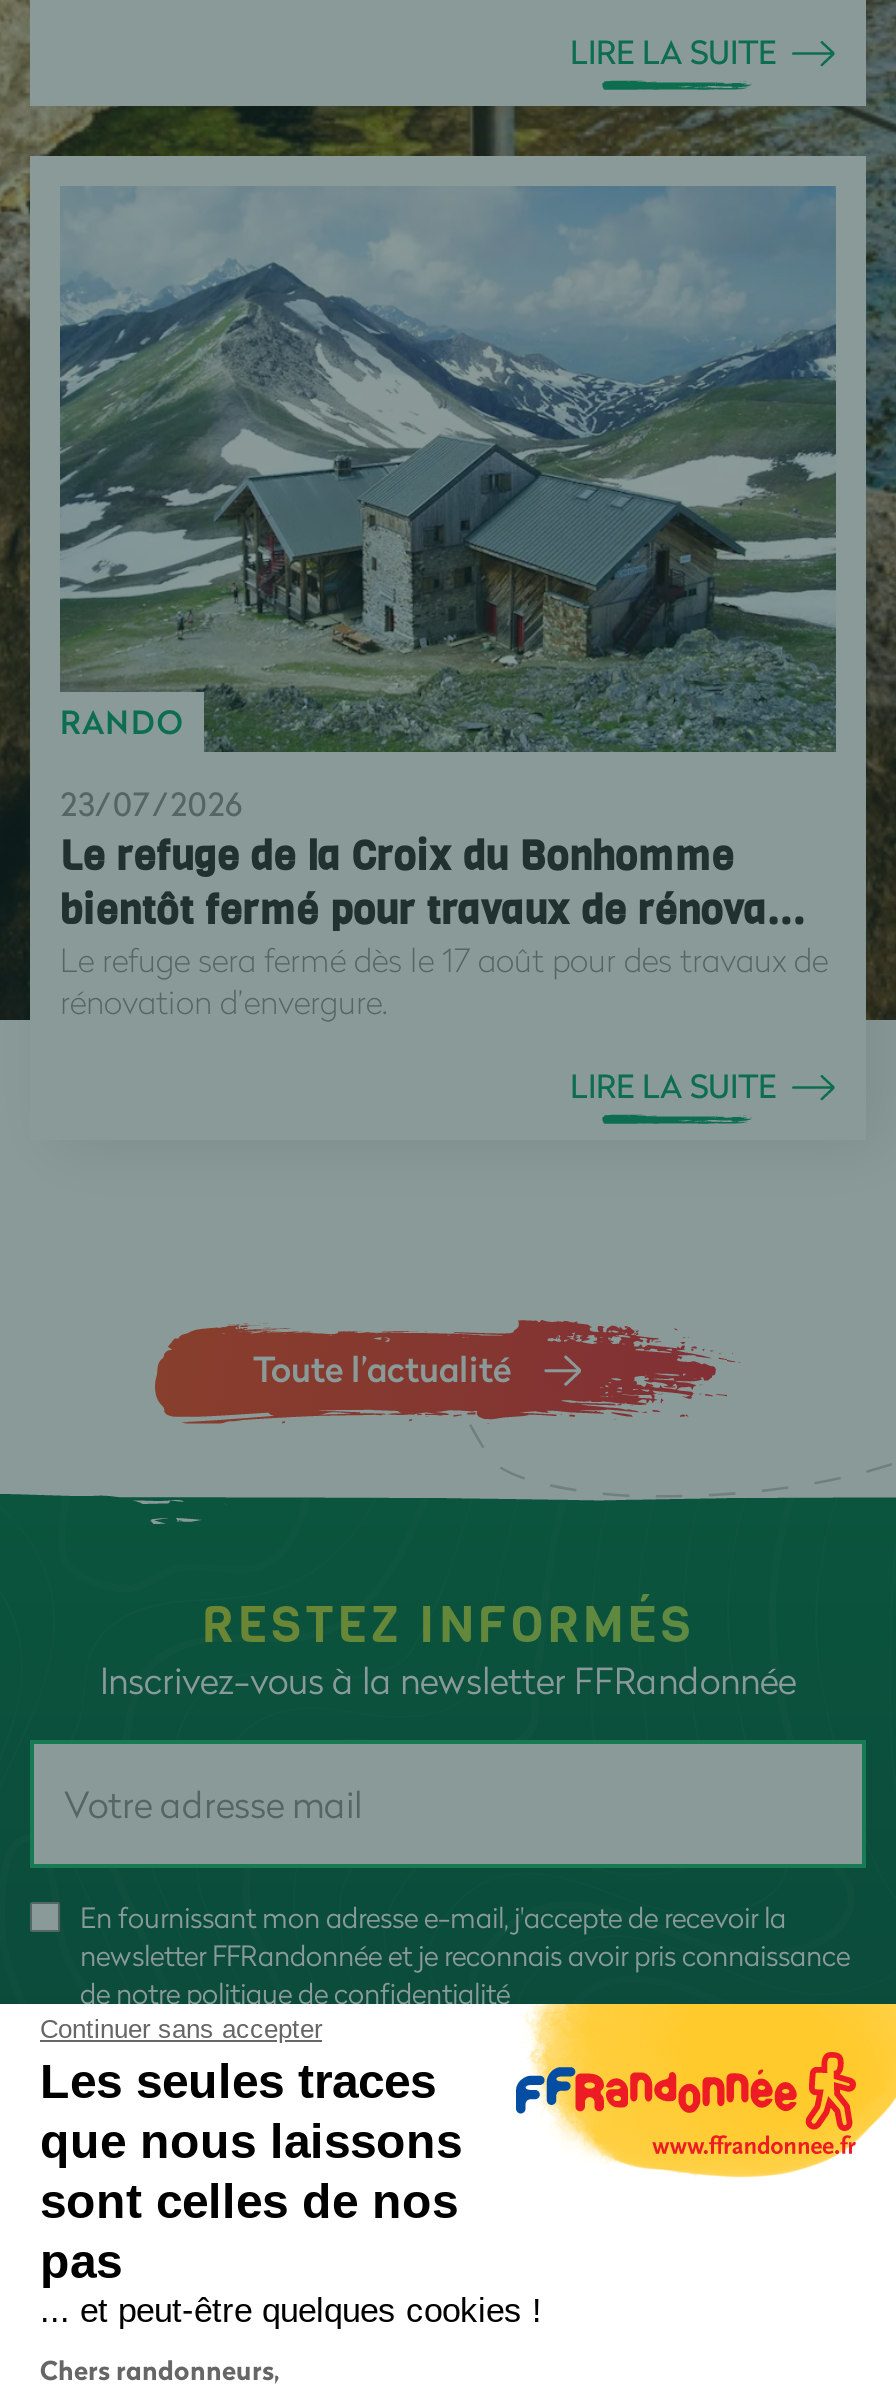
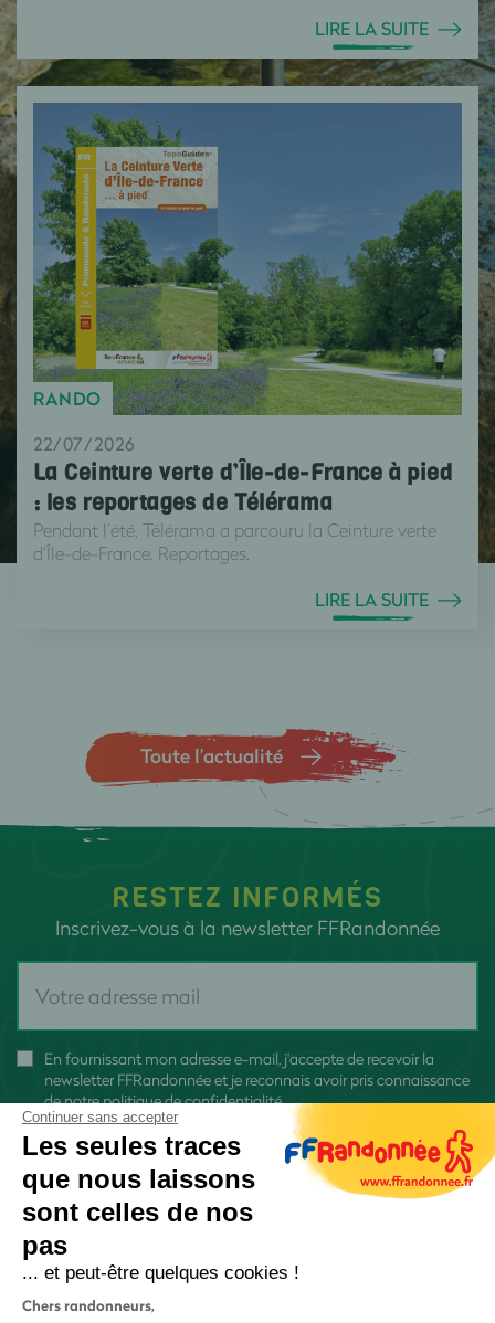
- [image]
- 23/07/2026
- Le refuge de la Croix du Bonhomme
- bientôt fermé pour travaux de rénova...
- Le refuge sera fermé dès le 17 août pour des travaux de
- rénovation d’envergure.
+ [image]
+ 22/07/2026
+ La Ceinture verte d’Île-de-France à pied
+ : les reportages de Télérama
+ Pendant l’été, Télérama a parcouru la Ceinture verte
+ d’Île-de-France. Reportages.
